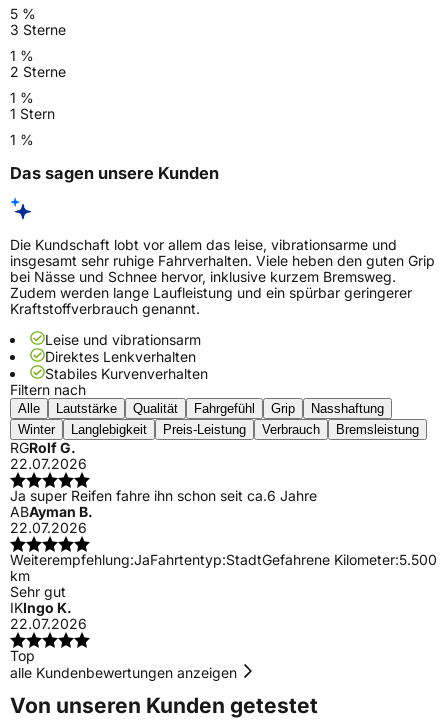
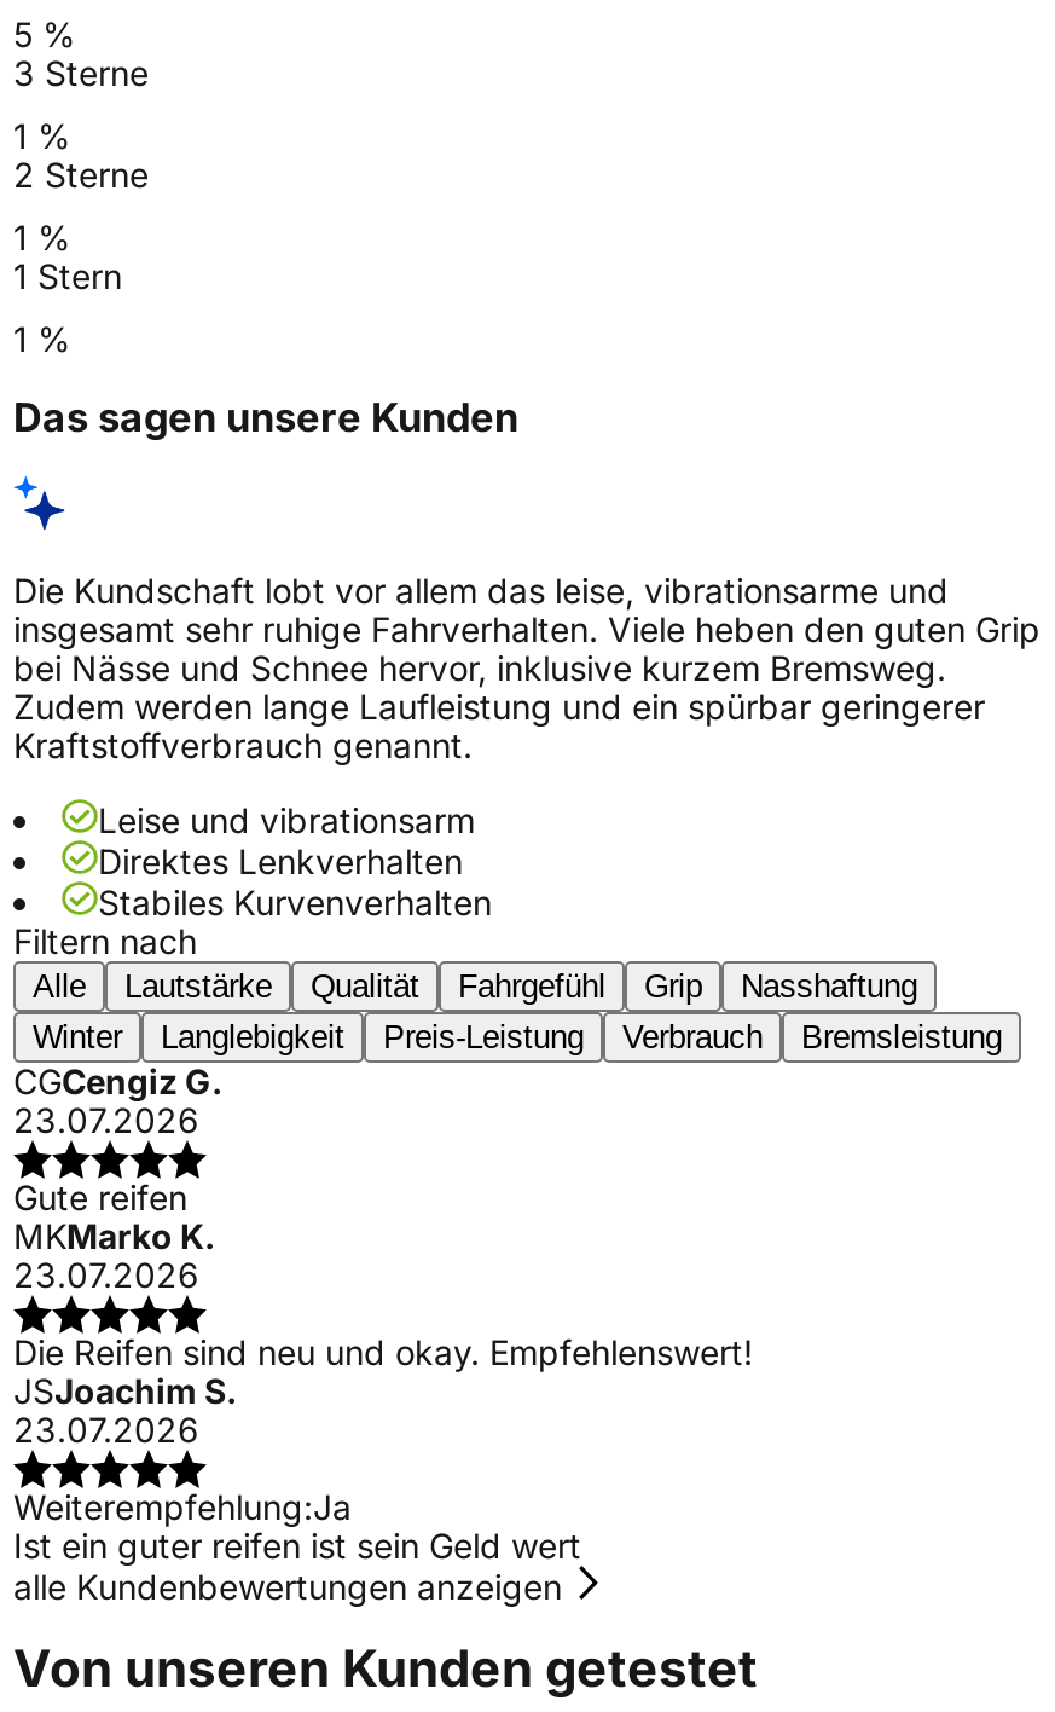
- RGRolf G.
- 22.07.2026
+ CGCengiz G.
+ 23.07.2026

- Ja super Reifen fahre ihn schon seit ca.6 Jahre
- ABAyman B.
- 22.07.2026
+ Gute reifen
+ MKMarko K.
+ 23.07.2026

- Weiterempfehlung:JaFahrtentyp:StadtGefahrene Kilometer:5.500
- km
- Sehr gut
- IKIngo K.
- 22.07.2026
+ Die Reifen sind neu und okay. Empfehlenswert!
+ JSJoachim S.
+ 23.07.2026

- Top
+ Weiterempfehlung:Ja
+ Ist ein guter reifen ist sein Geld wert
